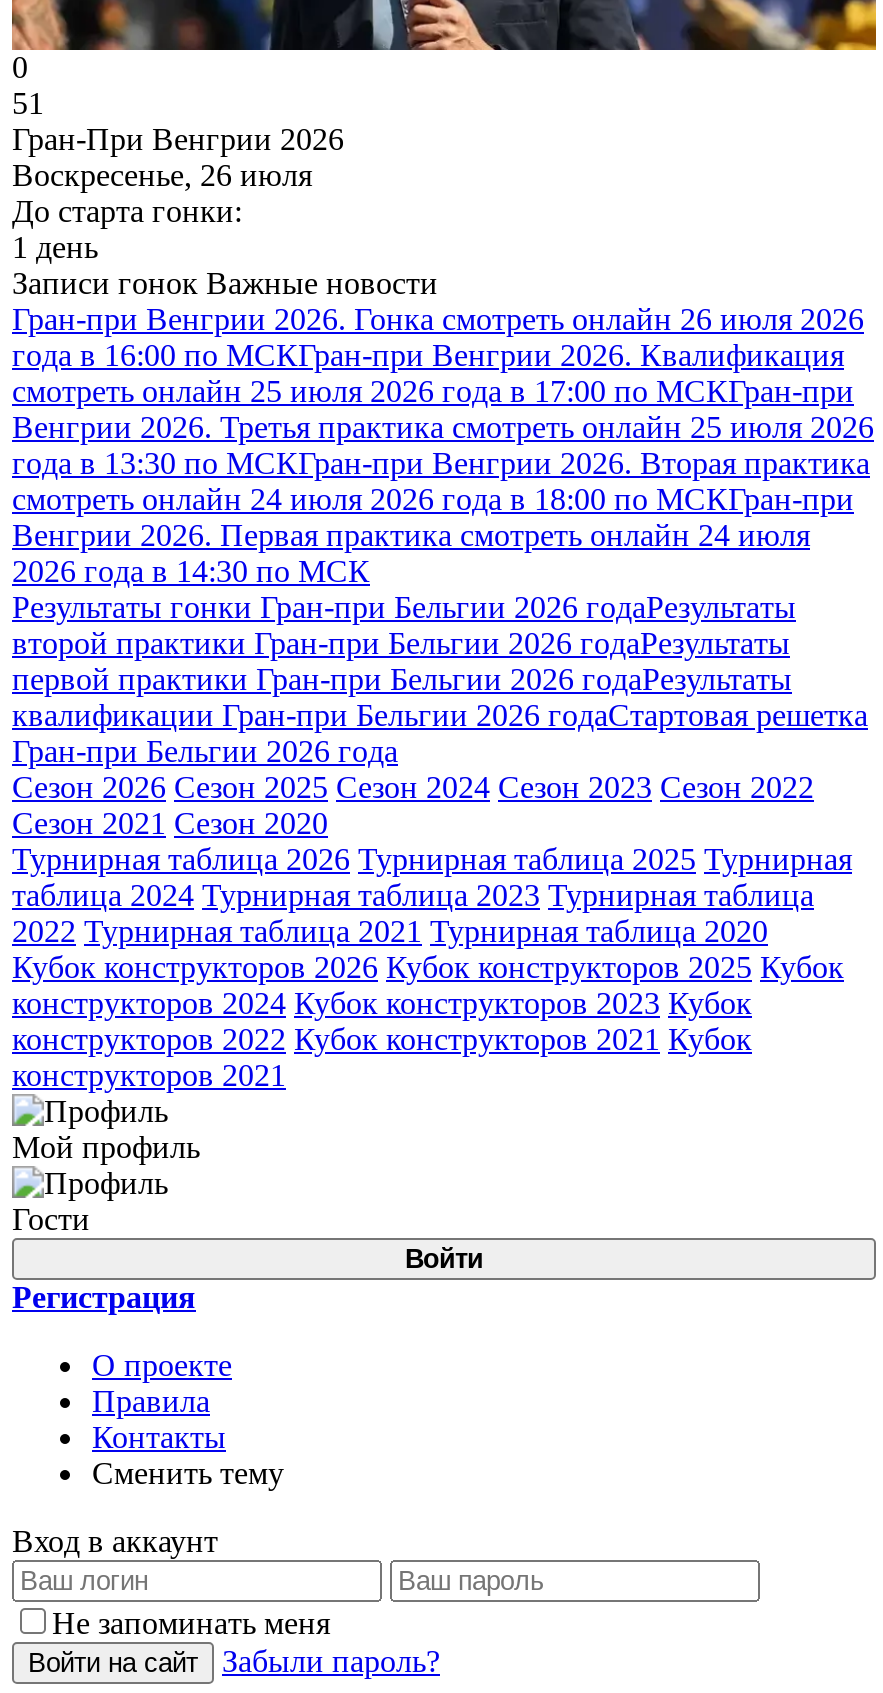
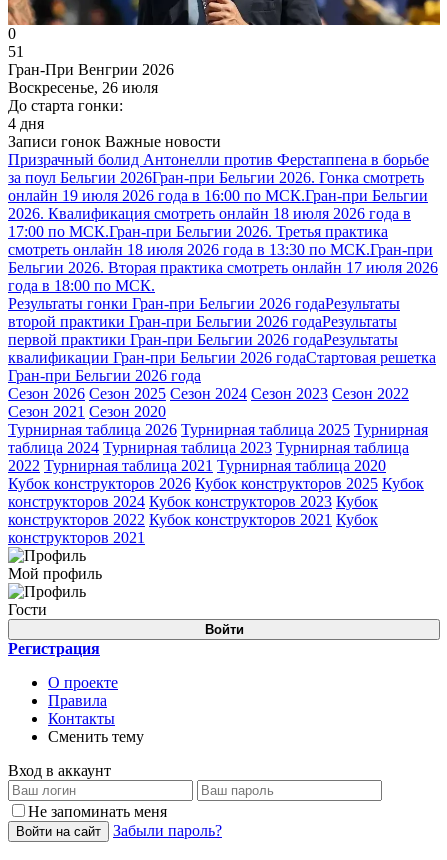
- 1 день
+ 4 дня

- Гран-при Венгрии 2026. Гонка смотреть онлайн 26 июля 2026
- года в 16:00 по МСКГран-при Венгрии 2026. Квалификация
- смотреть онлайн 25 июля 2026 года в 17:00 по МСКГран-при
- Венгрии 2026. Третья практика смотреть онлайн 25 июля 2026
- года в 13:30 по МСКГран-при Венгрии 2026. Вторая практика
- смотреть онлайн 24 июля 2026 года в 18:00 по МСКГран-при
- Венгрии 2026. Первая практика смотреть онлайн 24 июля
- 2026 года в 14:30 по МСК
+ Призрачный болид Антонелли против Ферстаппена в борьбе
+ за поул Бельгии 2026Гран-при Бельгии 2026. Гонка смотреть
+ онлайн 19 июля 2026 года в 16:00 по МСК.Гран-при Бельгии
+ 2026. Квалификация смотреть онлайн 18 июля 2026 года в
+ 17:00 по МСК.Гран-при Бельгии 2026. Третья практика
+ смотреть онлайн 18 июля 2026 года в 13:30 по МСК.Гран-при
+ Бельгии 2026. Вторая практика смотреть онлайн 17 июля 2026
+ года в 18:00 по МСК.
